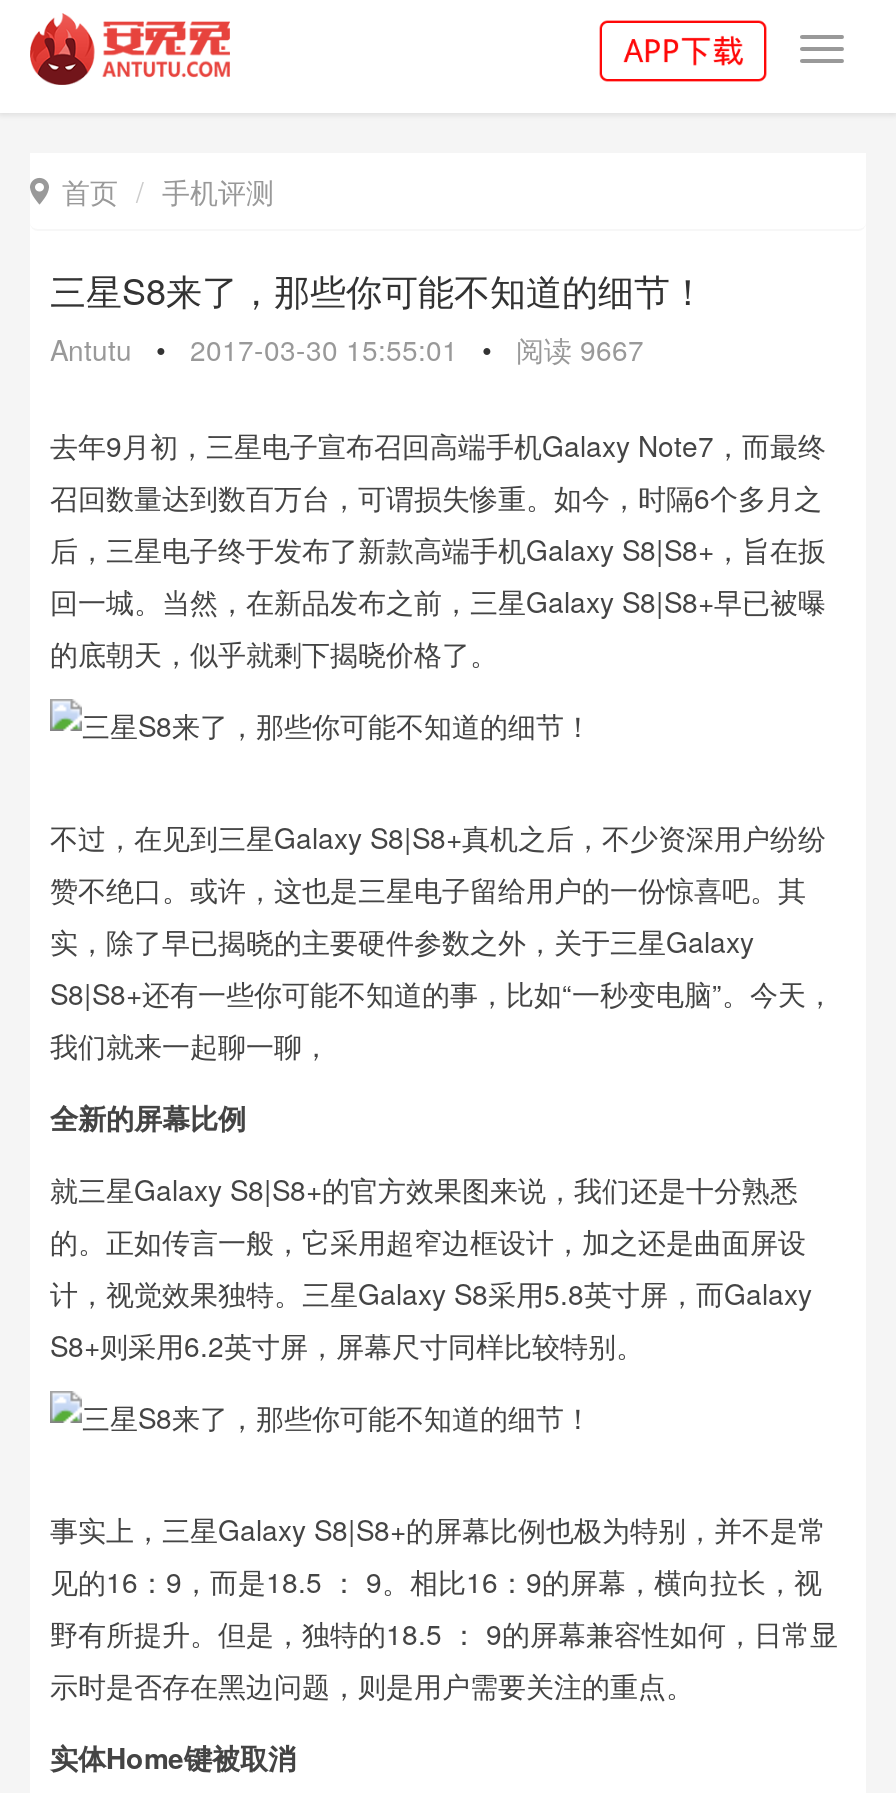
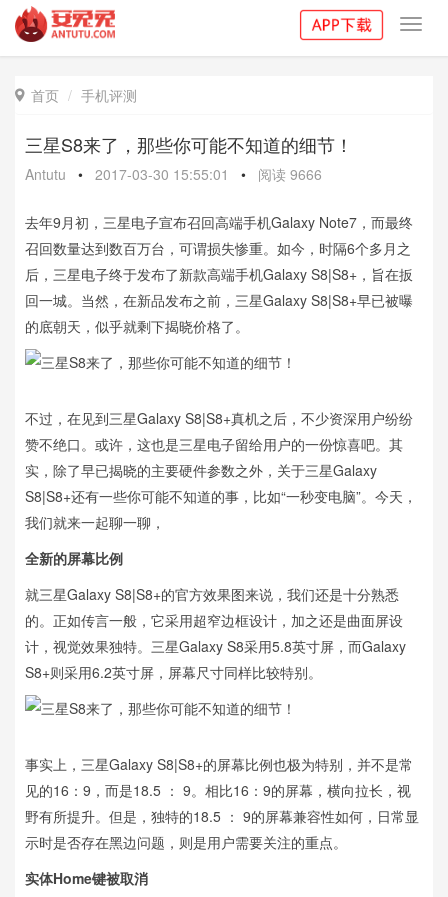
- Antutu • 2017-03-30 15:55:01 • 阅读9667
+ Antutu • 2017-03-30 15:55:01 • 阅读9666
